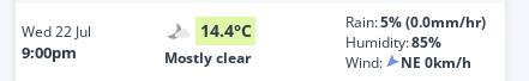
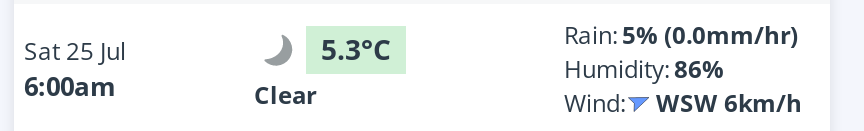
- Wed 22 Jul
- 9:00pm
+ Sat 25 Jul
+ 6:00am

- 14.4°C
- Mostly clear
+ 5.3°C
+ Clear

- Humidity: 85%
+ Humidity: 86%

- Wind: NE 0km/h
+ Wind: WSW 6km/h
